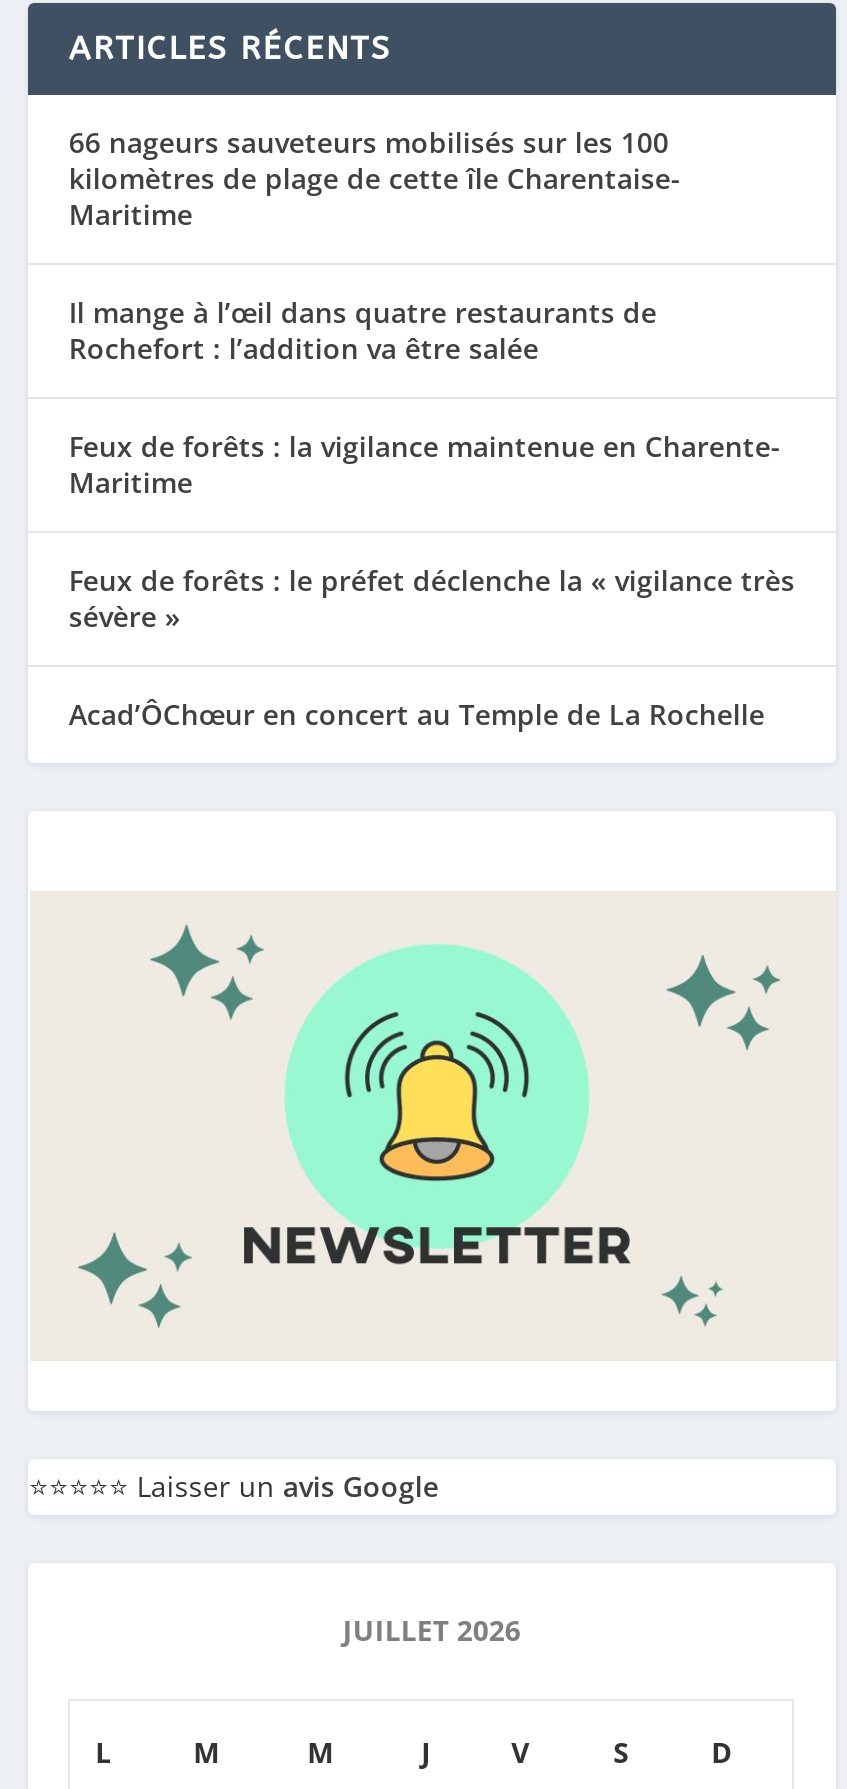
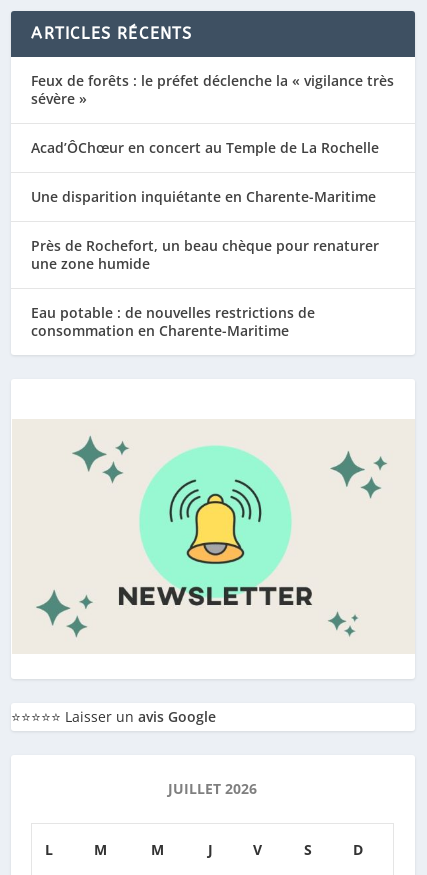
- 66 nageurs sauveteurs mobilisés sur les 100
- kilomètres de plage de cette île Charentaise-
- Maritime
- Il mange à l’œil dans quatre restaurants de
- Rochefort : l’addition va être salée
- Feux de forêts : la vigilance maintenue en Charente-
- Maritime

moved up: Feux de forêts : le préfet déclenche la « vigilance très | sévère » | Acad’ÔChœur en concert au Temple de La Rochelle

+ Une disparition inquiétante en Charente-Maritime
+ Près de Rochefort, un beau chèque pour renaturer
+ une zone humide
+ Eau potable : de nouvelles restrictions de
+ consommation en Charente-Maritime
